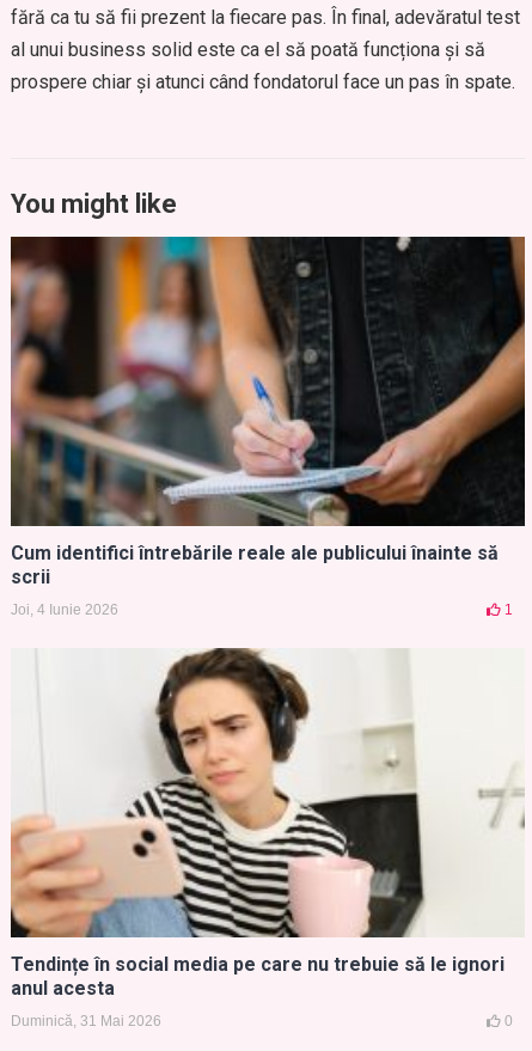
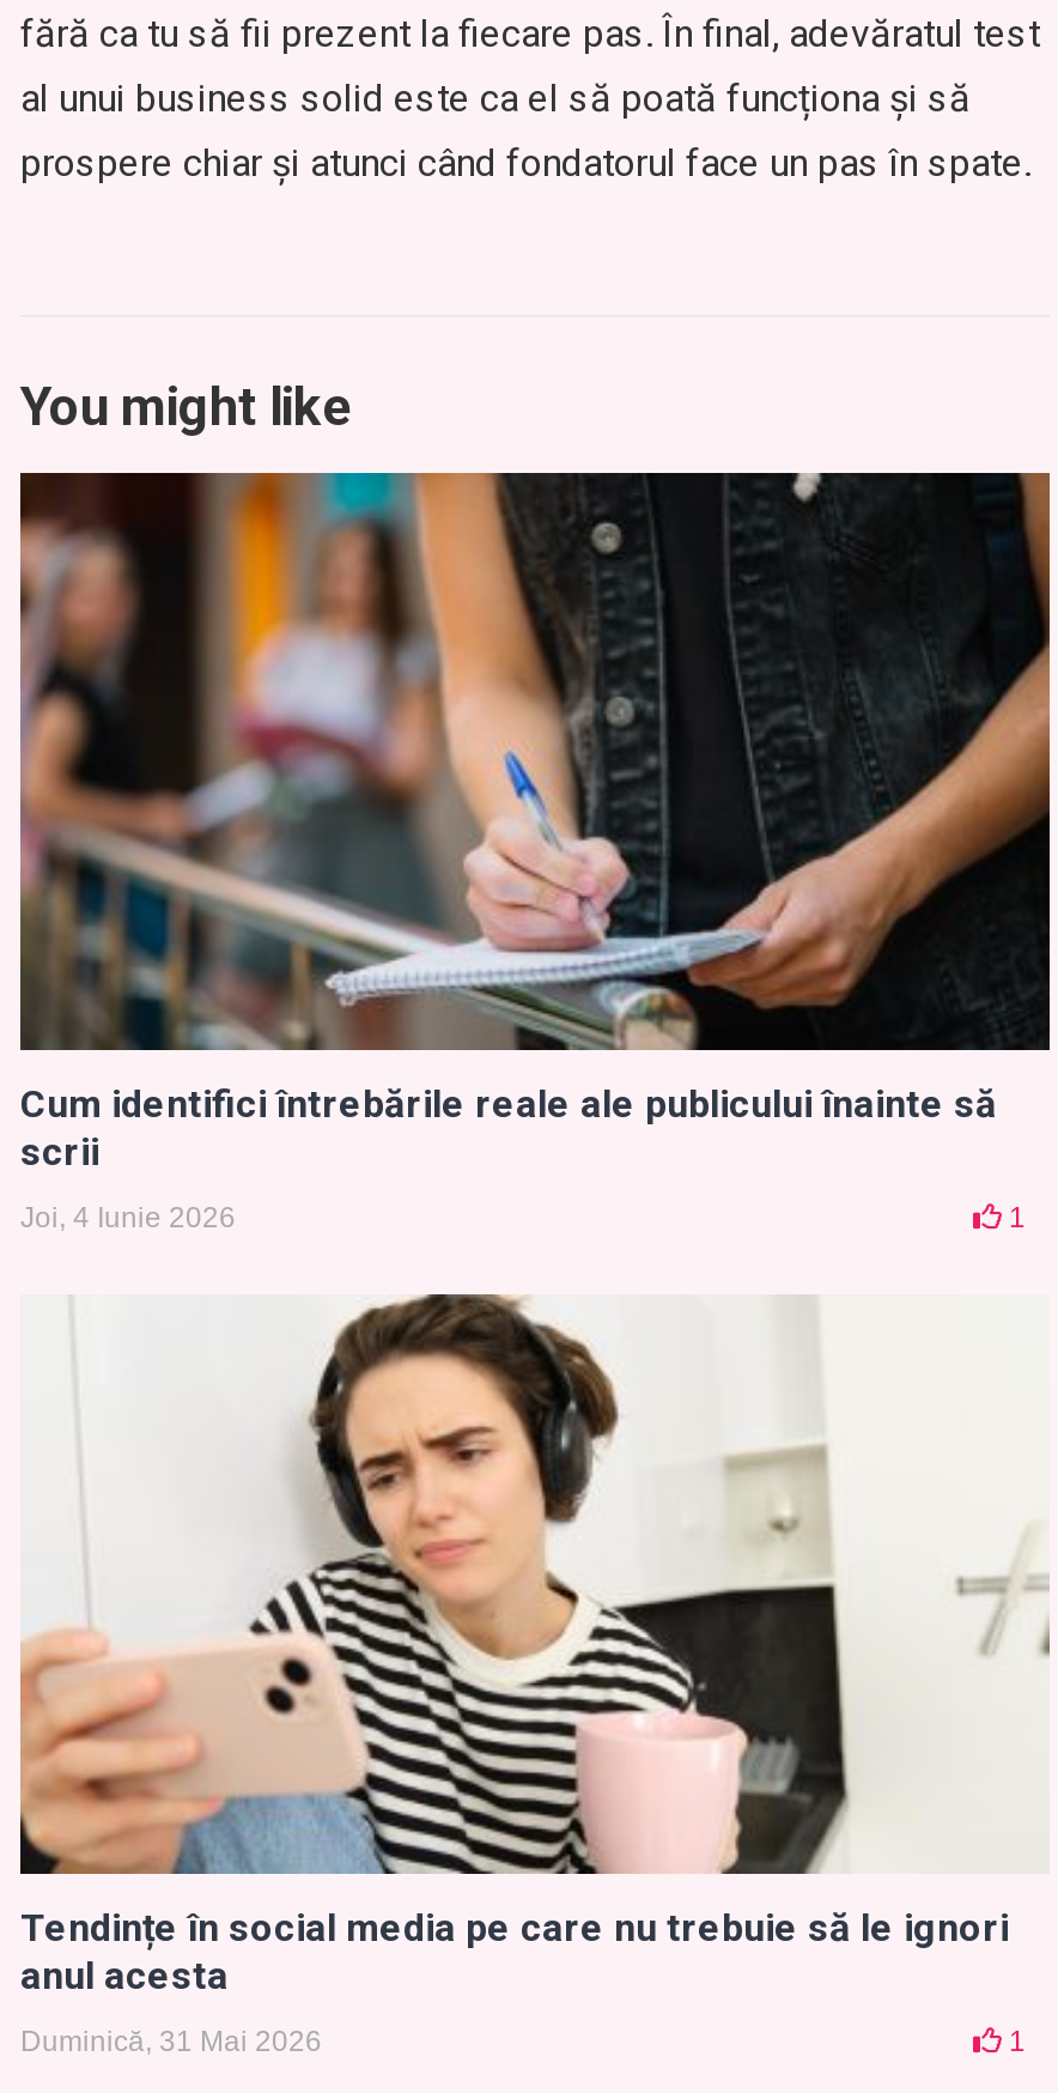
- 0
+ 1
